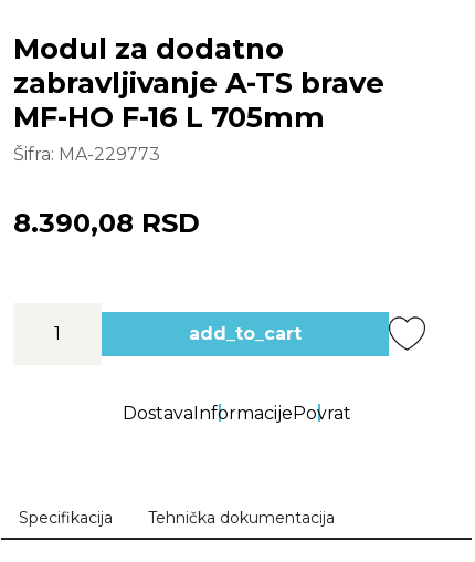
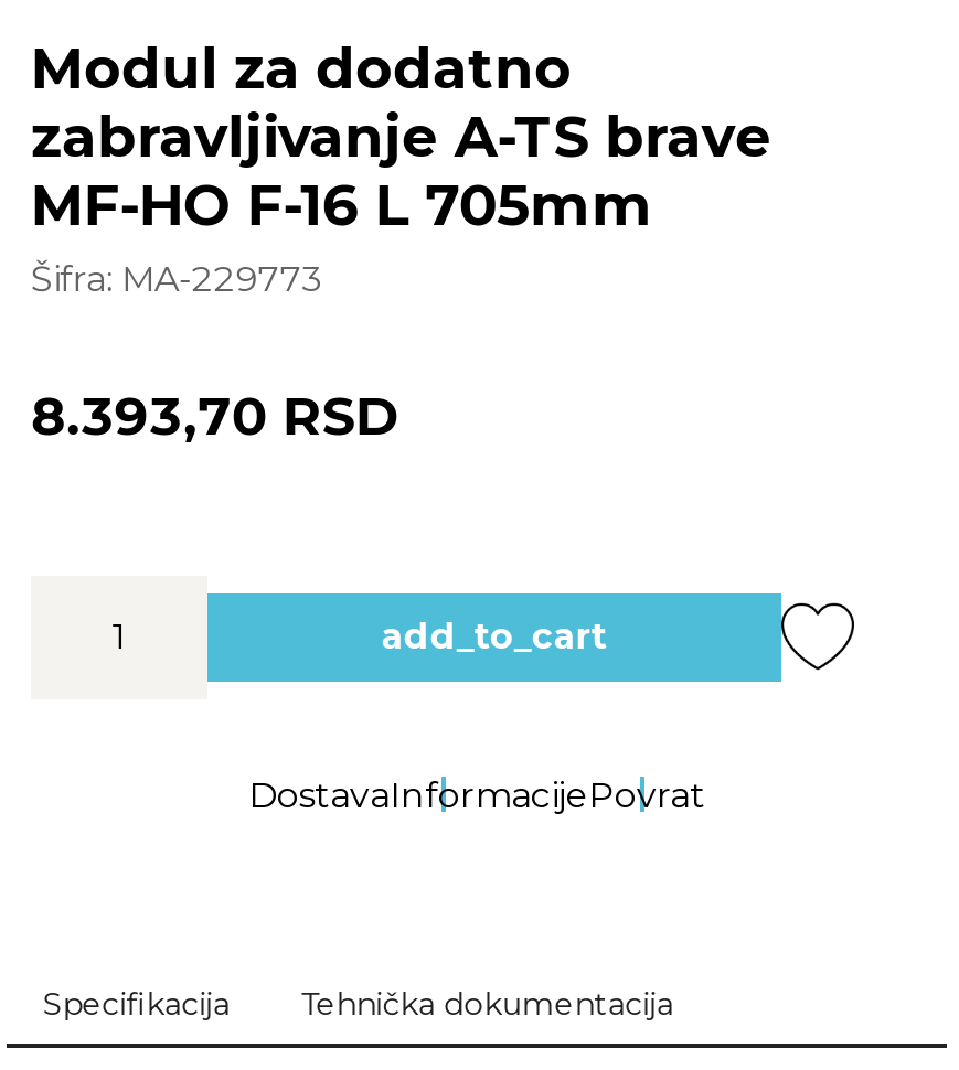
- 8.390,08 RSD
+ 8.393,70 RSD
